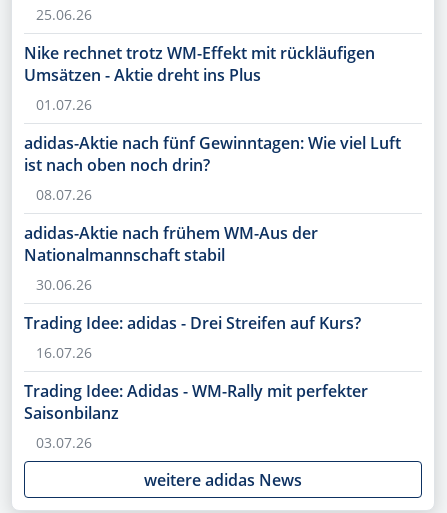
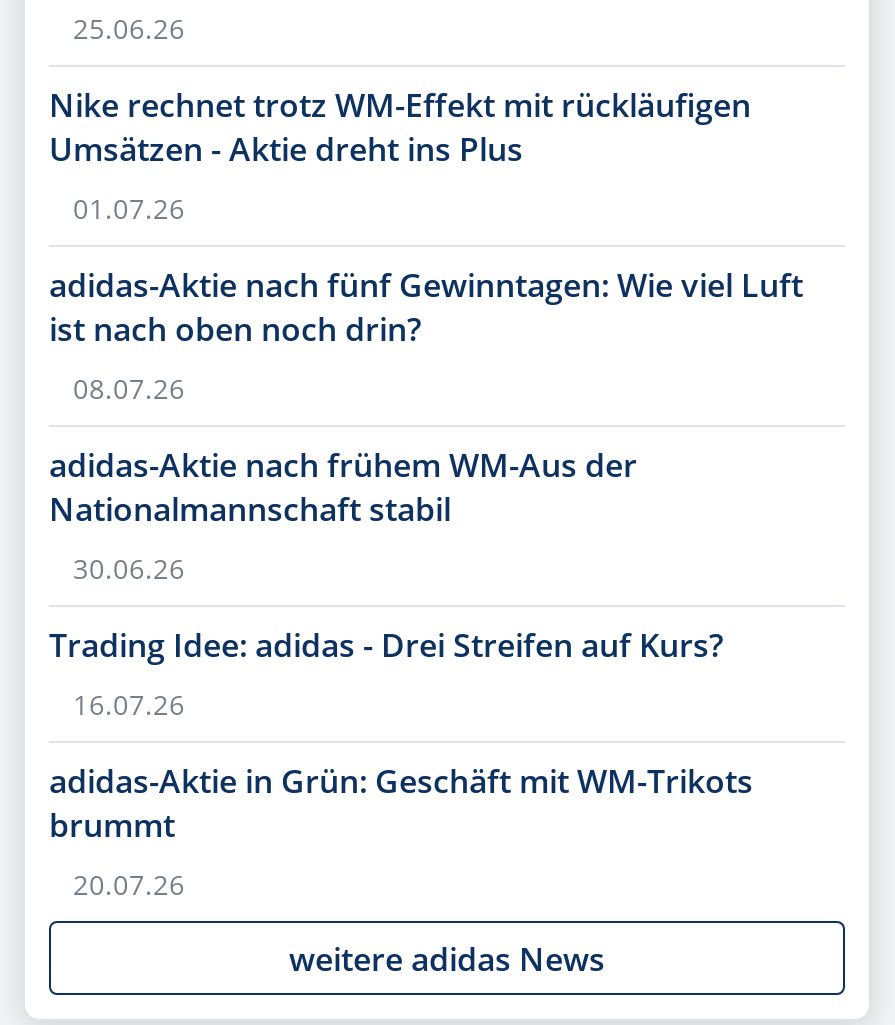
- Trading Idee: Adidas - WM-Rally mit perfekter
- Saisonbilanz
+ adidas-Aktie in Grün: Geschäft mit WM-Trikots
+ brummt

- 03.07.26
+ 20.07.26
